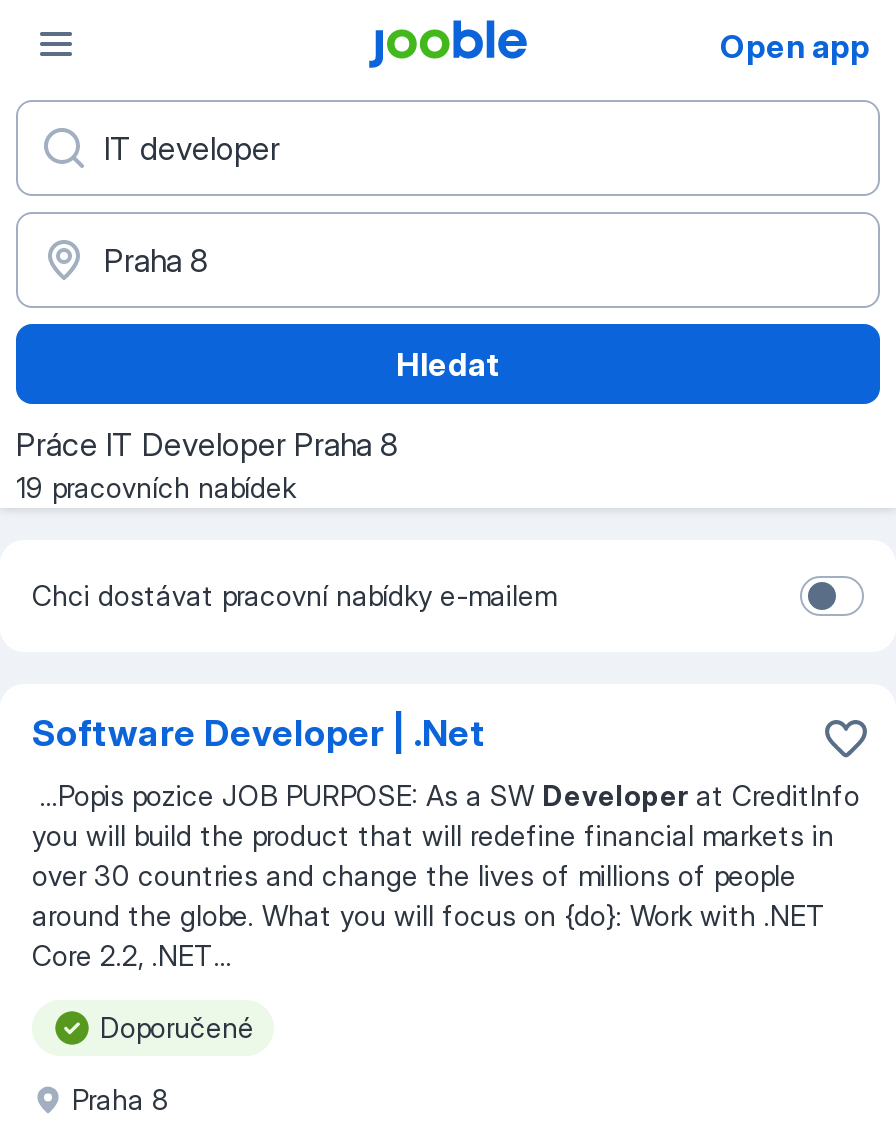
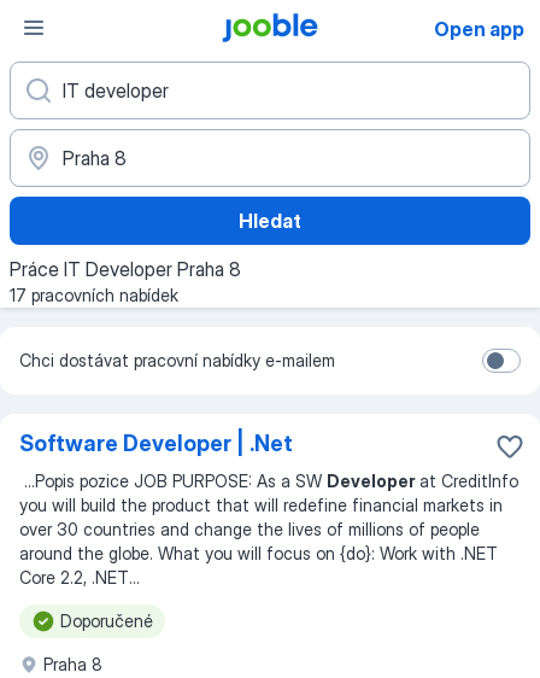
- 19 pracovních nabídek
+ 17 pracovních nabídek
